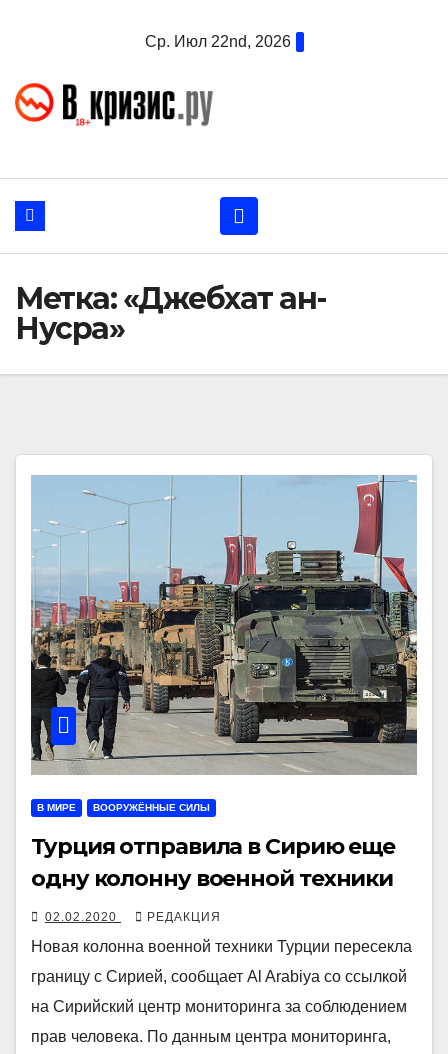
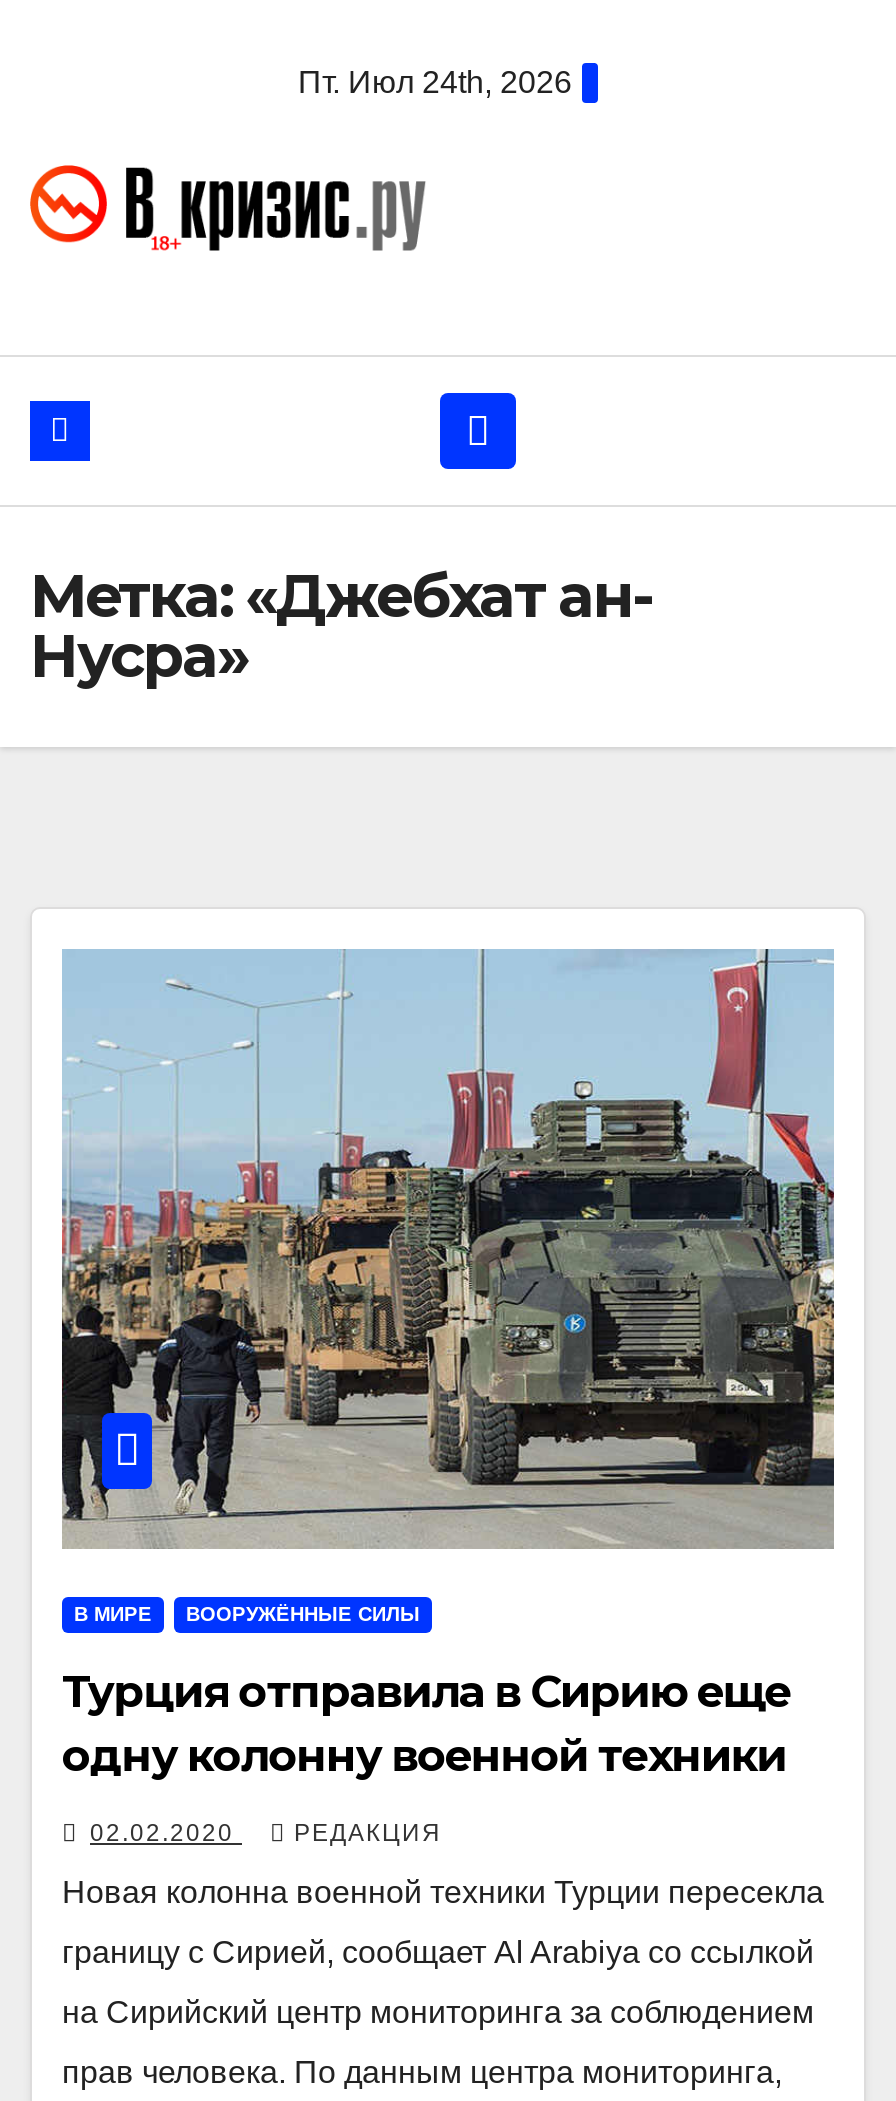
- Ср. Июл 22nd, 2026
+ Пт. Июл 24th, 2026
